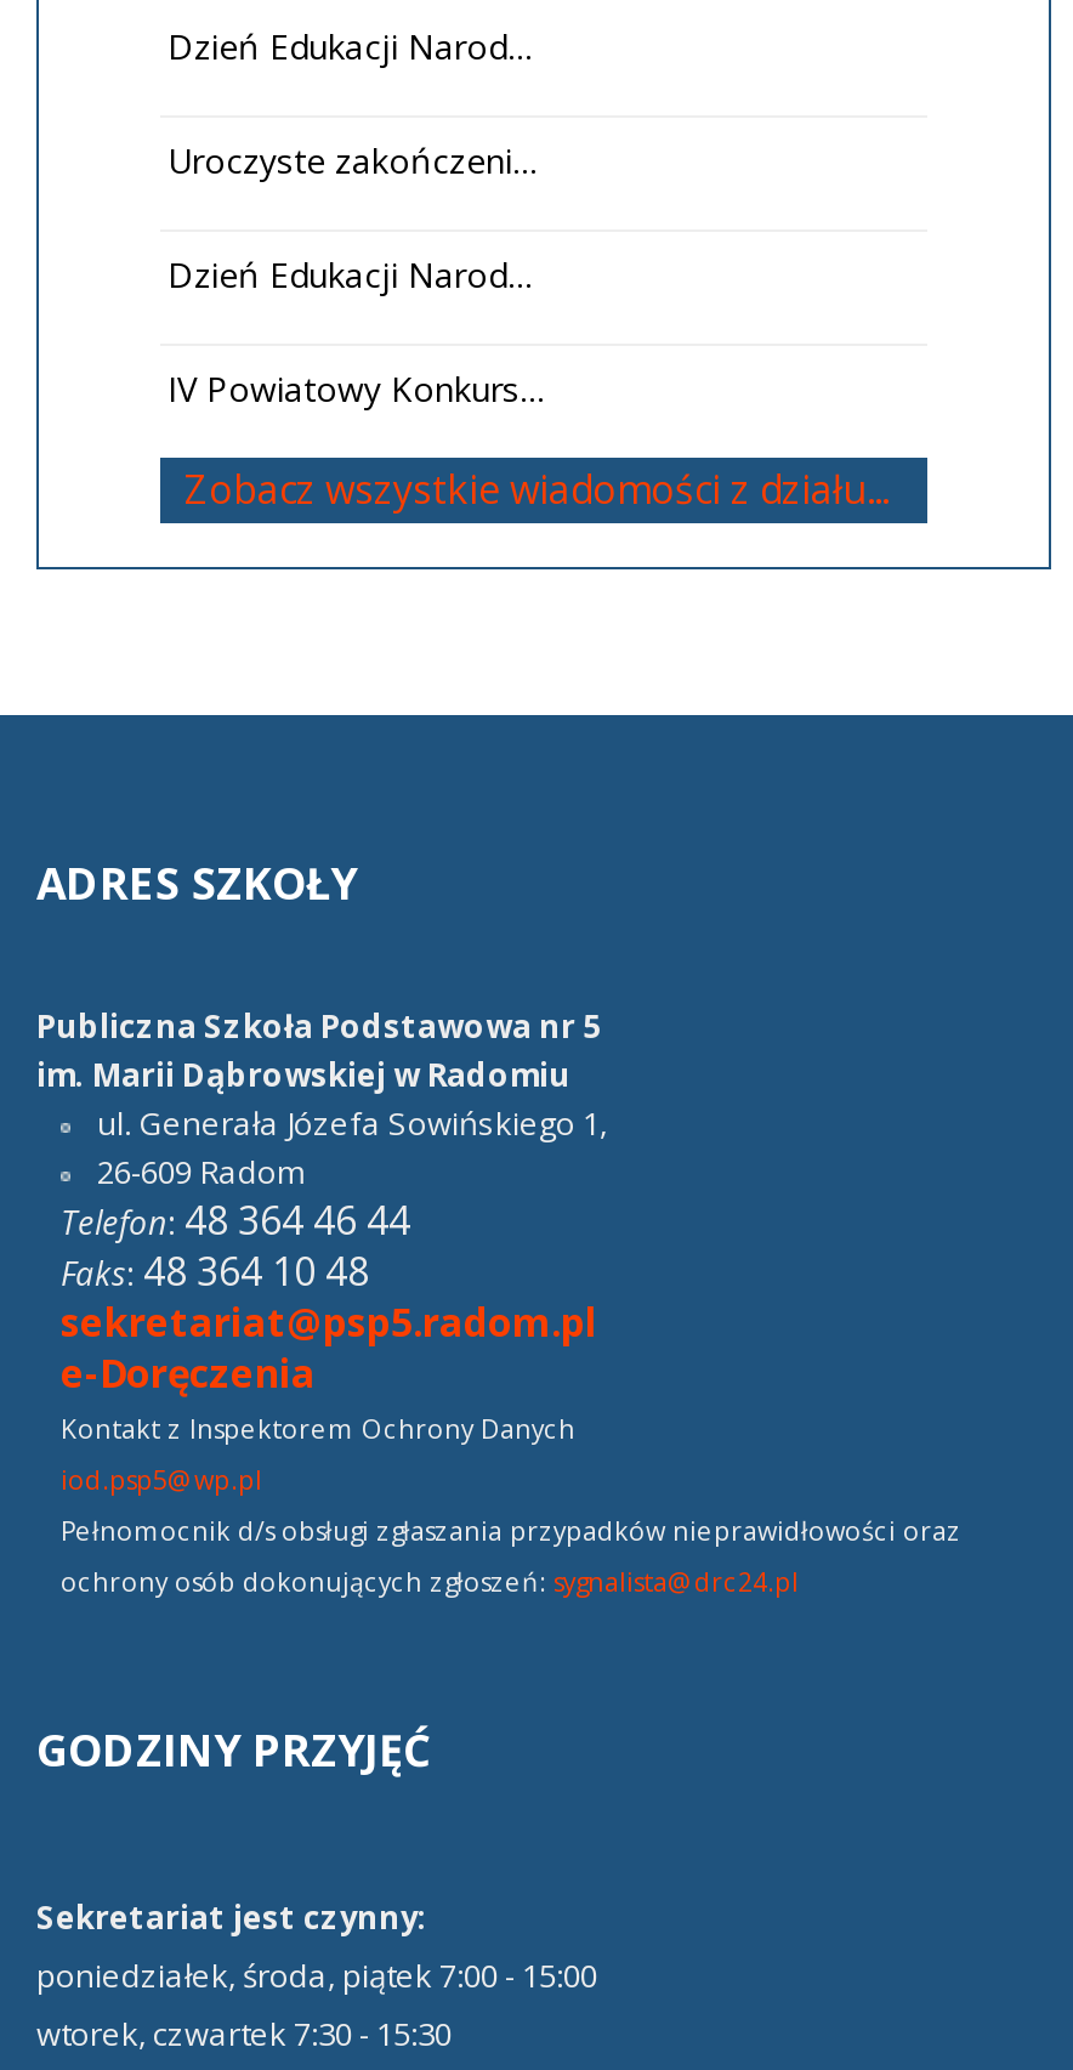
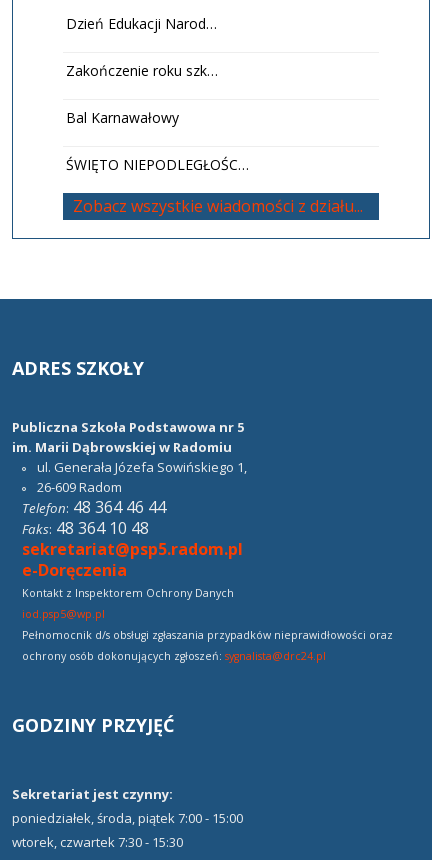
- Uroczyste zakończeni…
+ Zakończenie roku szk…

- Dzień Edukacji Narod…
+ Bal Karnawałowy

- IV Powiatowy Konkurs…
+ ŚWIĘTO NIEPODLEGŁOŚC…
